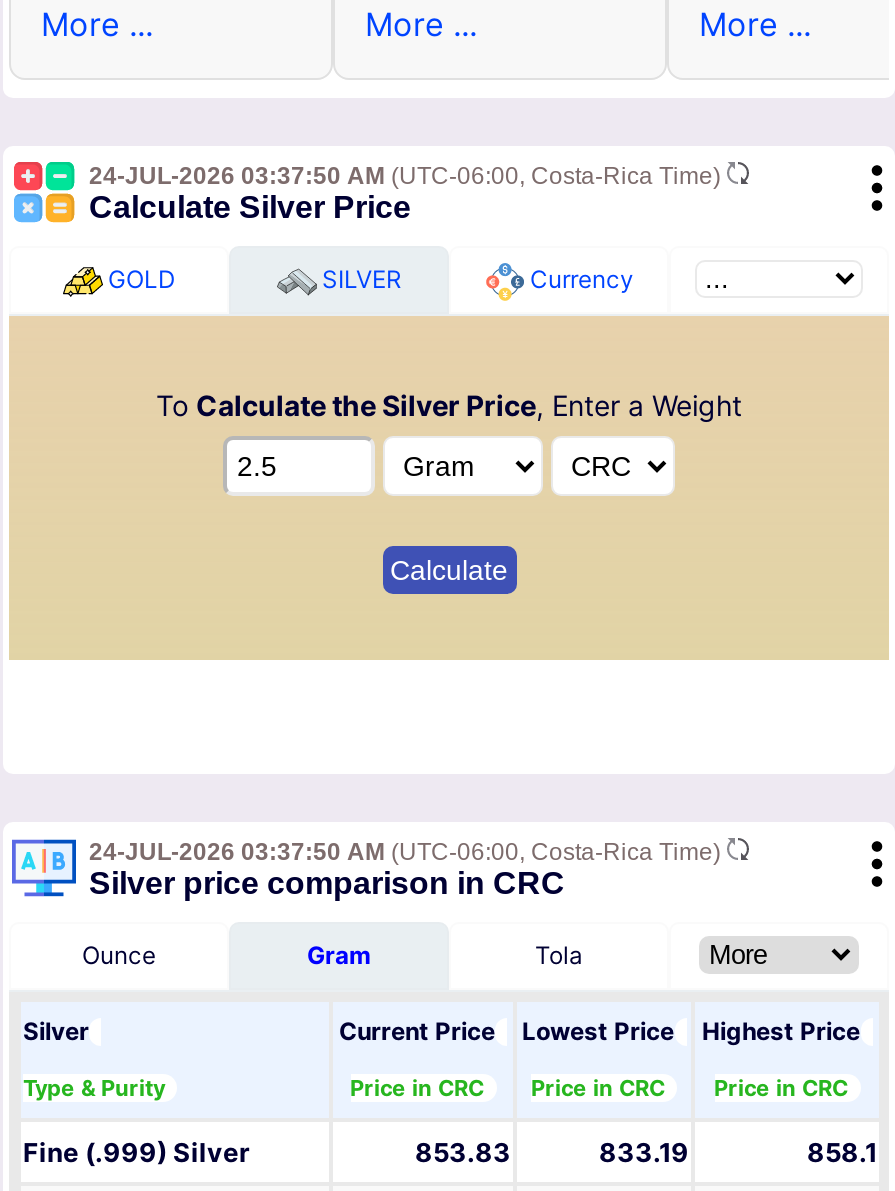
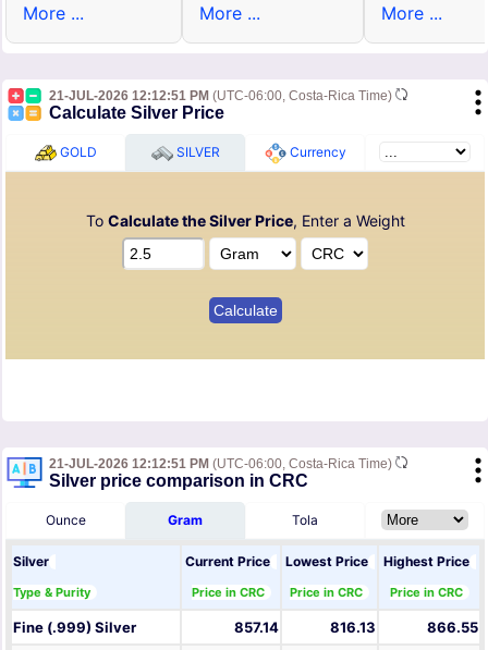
- 24-JUL-2026 03:37:50 AM (UTC-06:00, Costa-Rica Time)
+ 21-JUL-2026 12:12:51 PM (UTC-06:00, Costa-Rica Time)

- 24-JUL-2026 03:37:50 AM (UTC-06:00, Costa-Rica Time)
+ 21-JUL-2026 12:12:51 PM (UTC-06:00, Costa-Rica Time)

- 853.83
+ 857.14

- 833.19
+ 816.13

- 858.1
+ 866.55
